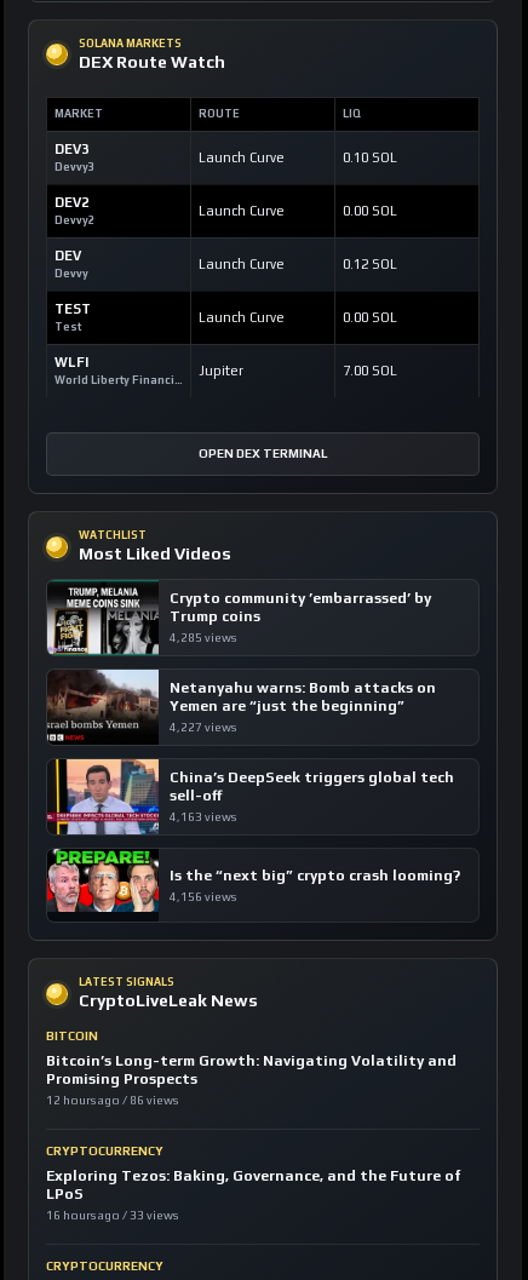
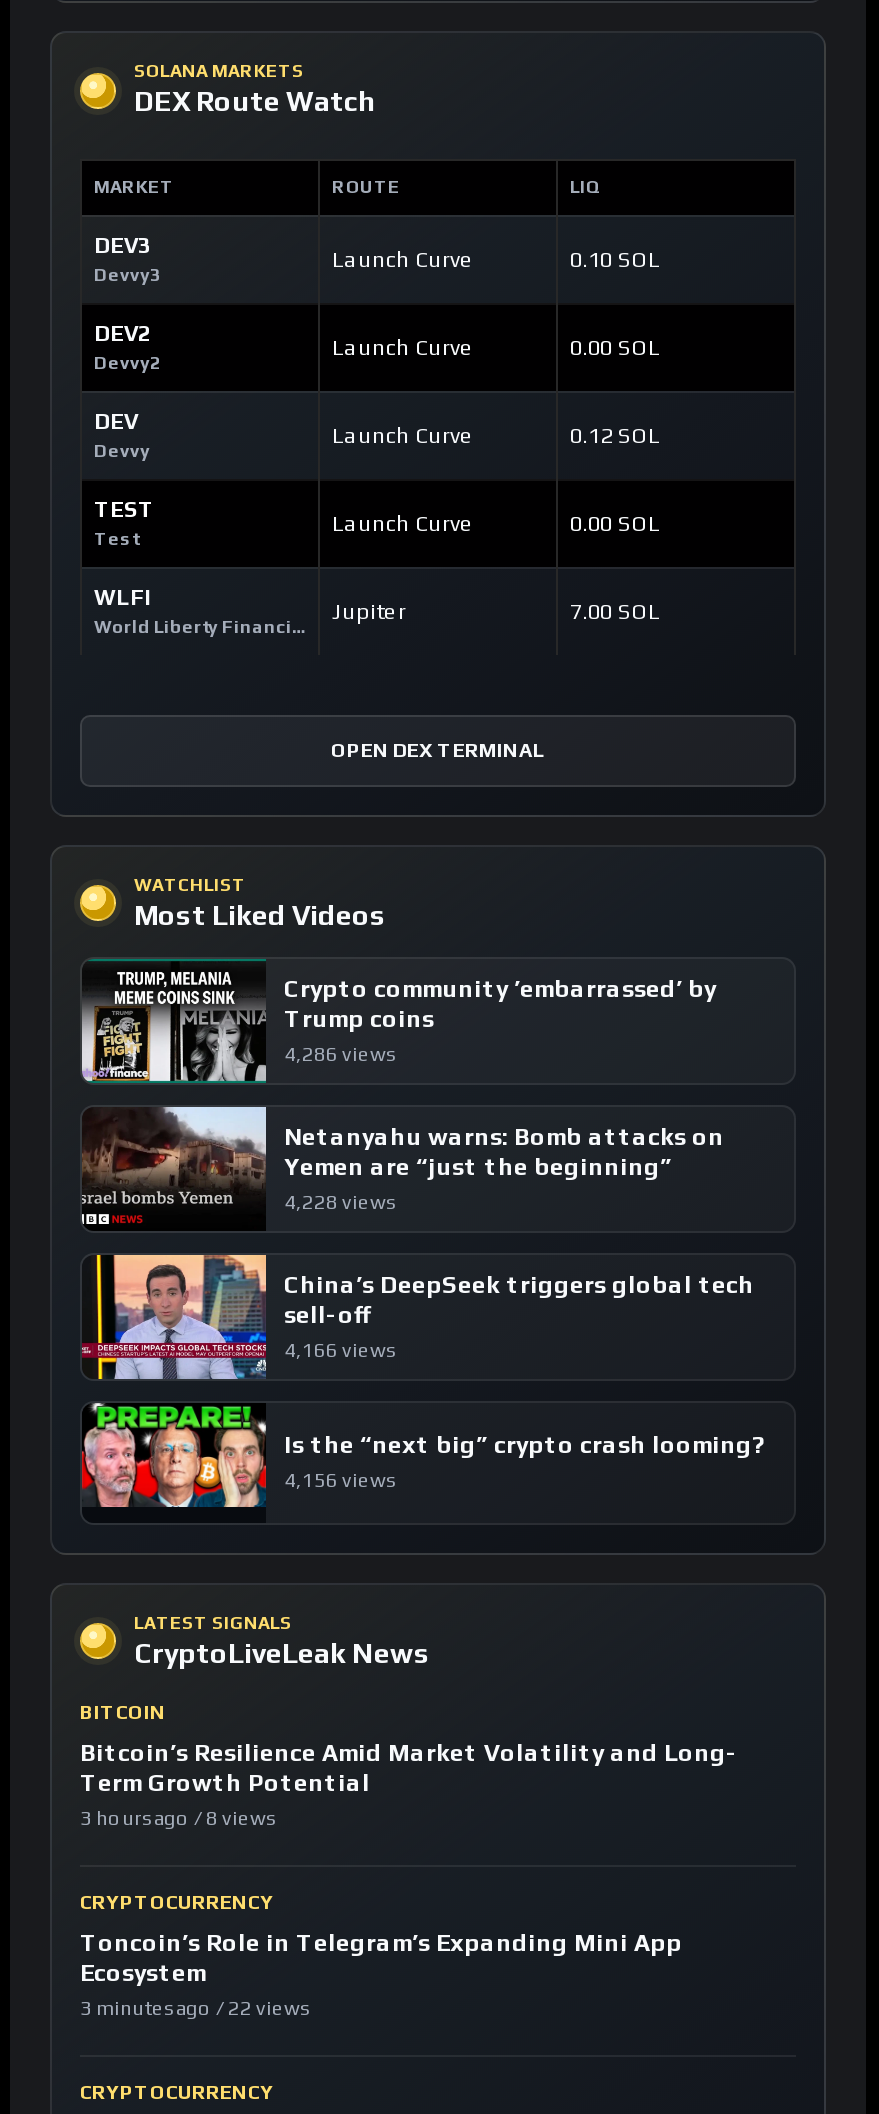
- 4,285 views
+ 4,286 views

- 4,227 views
+ 4,228 views

- 4,163 views
+ 4,166 views

- Bitcoin’s Long-term Growth: Navigating Volatility and
- Promising Prospects
- 12 hours ago / 86 views
+ Bitcoin’s Resilience Amid Market Volatility and Long-
+ Term Growth Potential
+ 3 hours ago / 8 views

- Exploring Tezos: Baking, Governance, and the Future of
- LPoS
- 16 hours ago / 33 views
+ Toncoin’s Role in Telegram’s Expanding Mini App
+ Ecosystem
+ 3 minutes ago / 22 views
